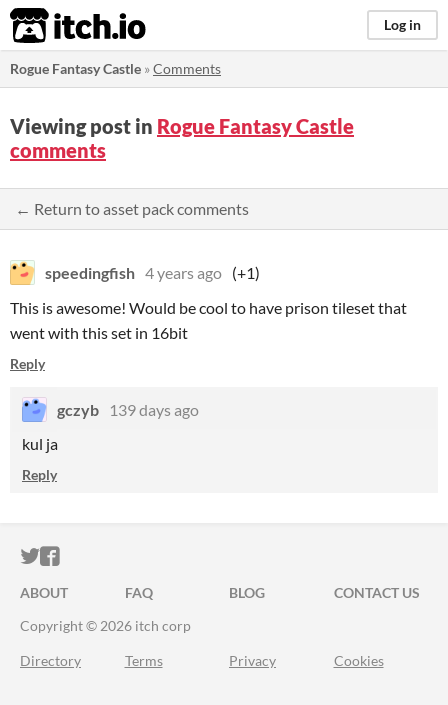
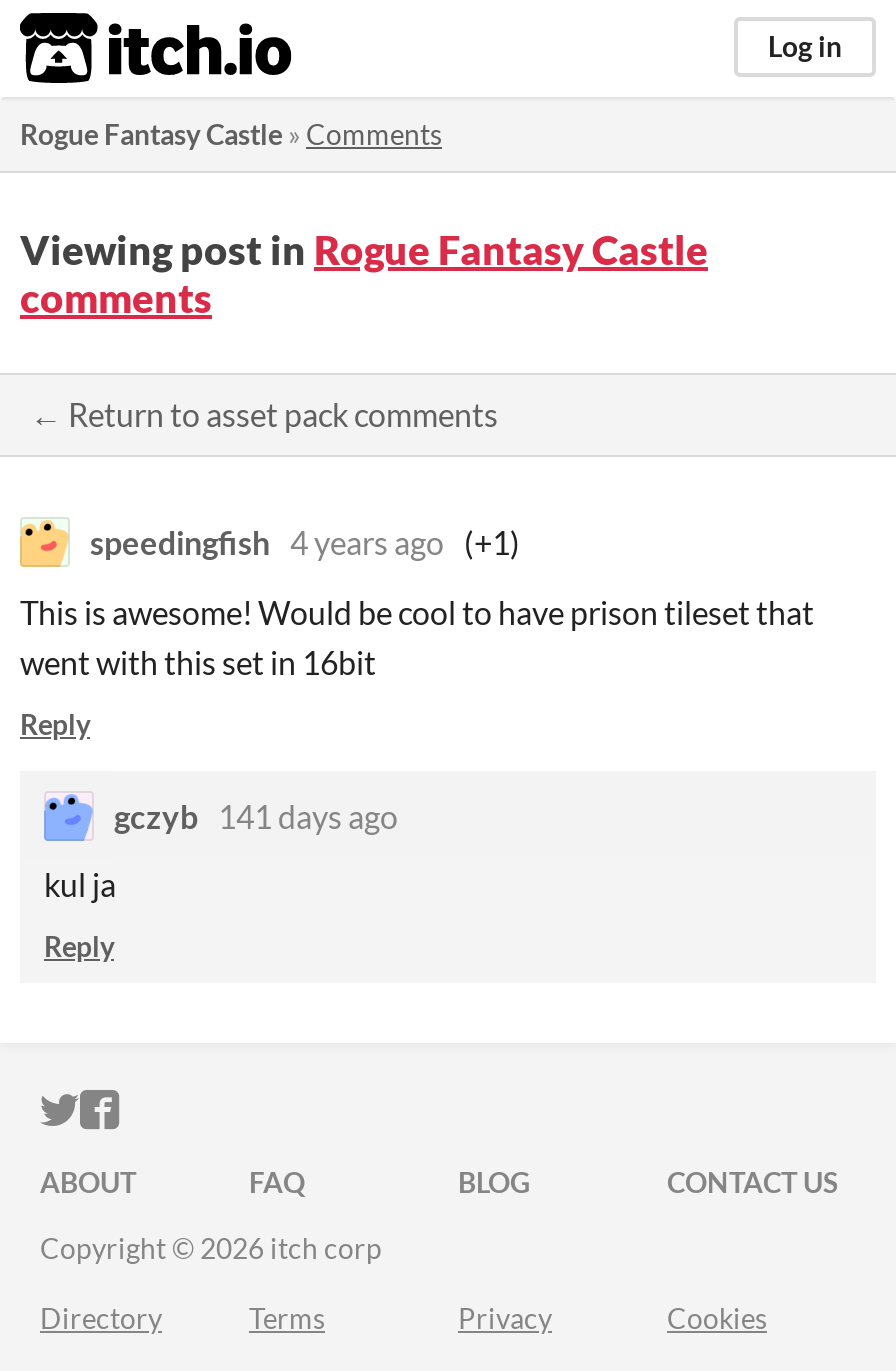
- gczyb 139 days ago
+ gczyb 141 days ago
